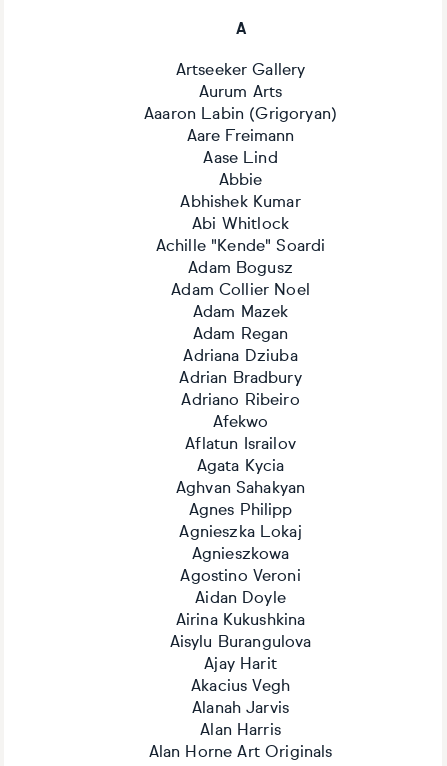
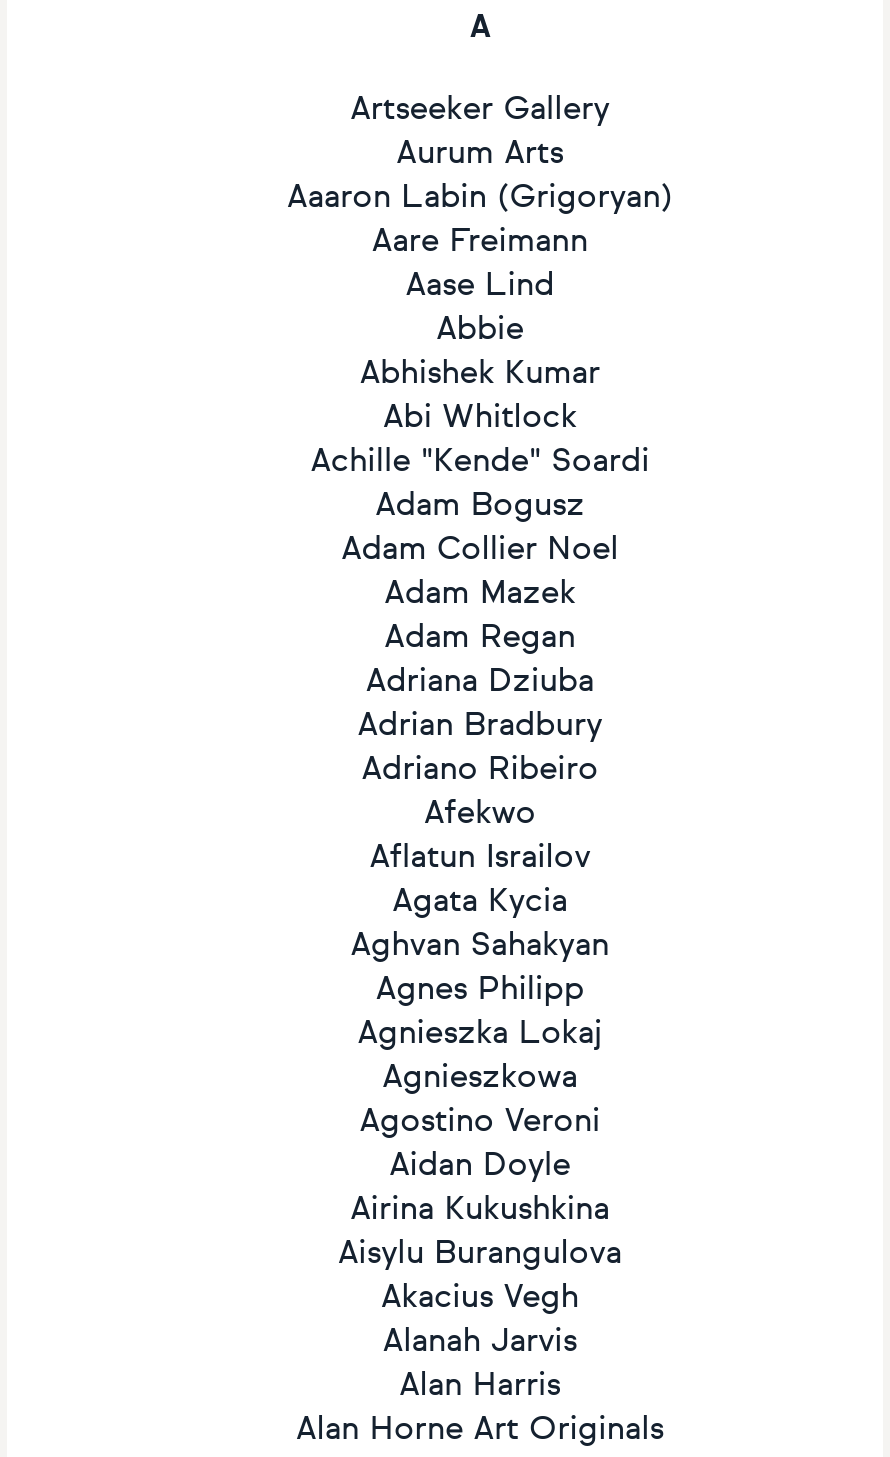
- Ajay Harit
